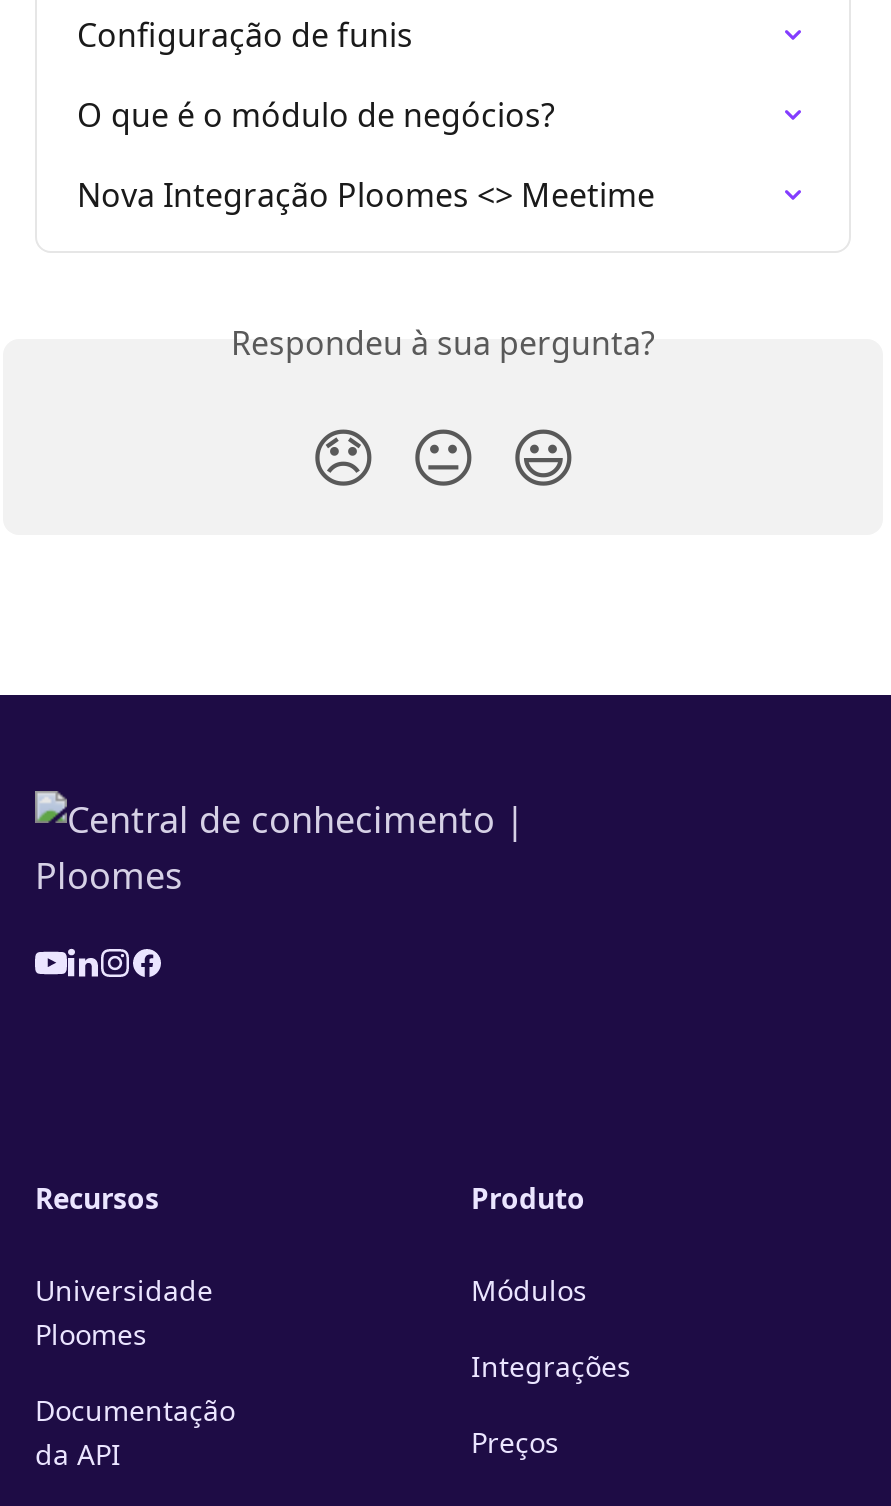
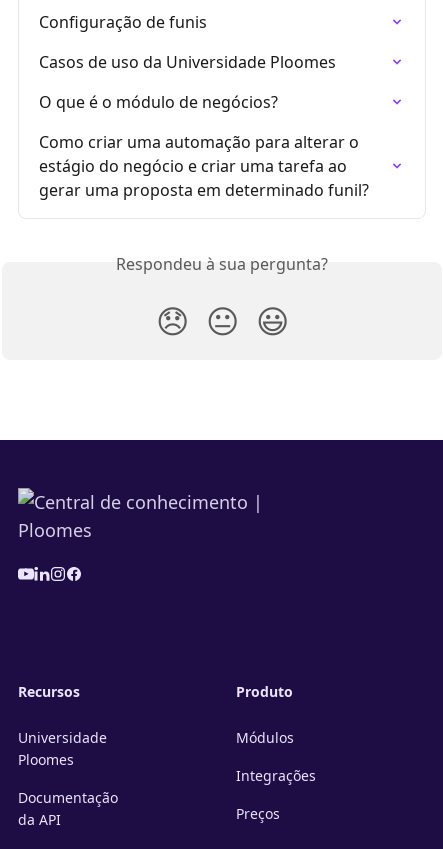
+ Casos de uso da Universidade Ploomes

- Nova Integração Ploomes <> Meetime
+ Como criar uma automação para alterar o
+ estágio do negócio e criar uma tarefa ao
+ gerar uma proposta em determinado funil?
